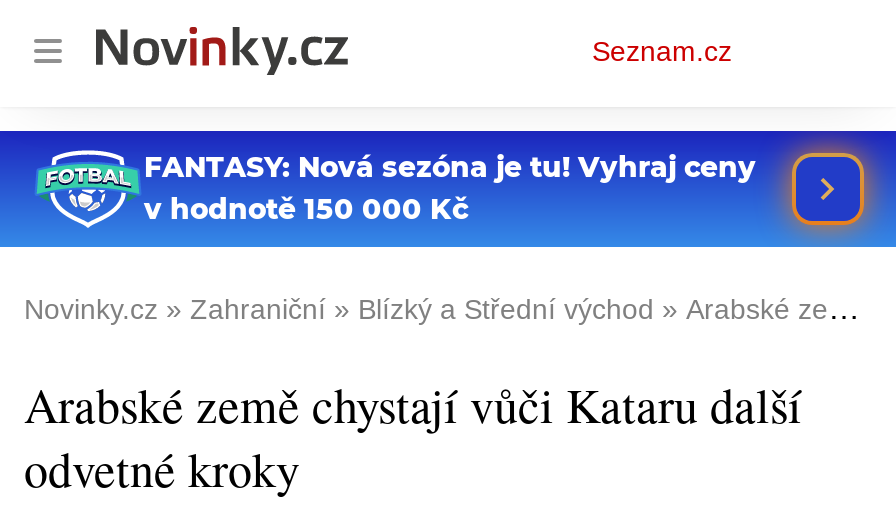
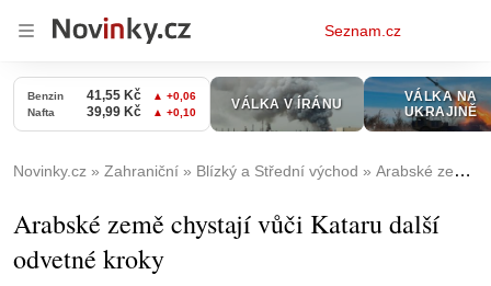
- [image]
+ [image]
